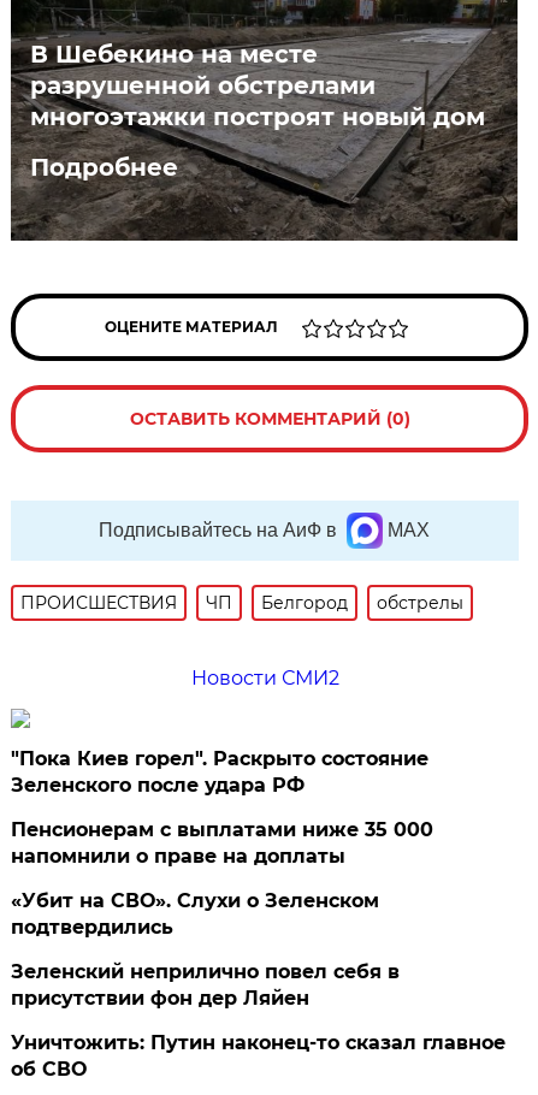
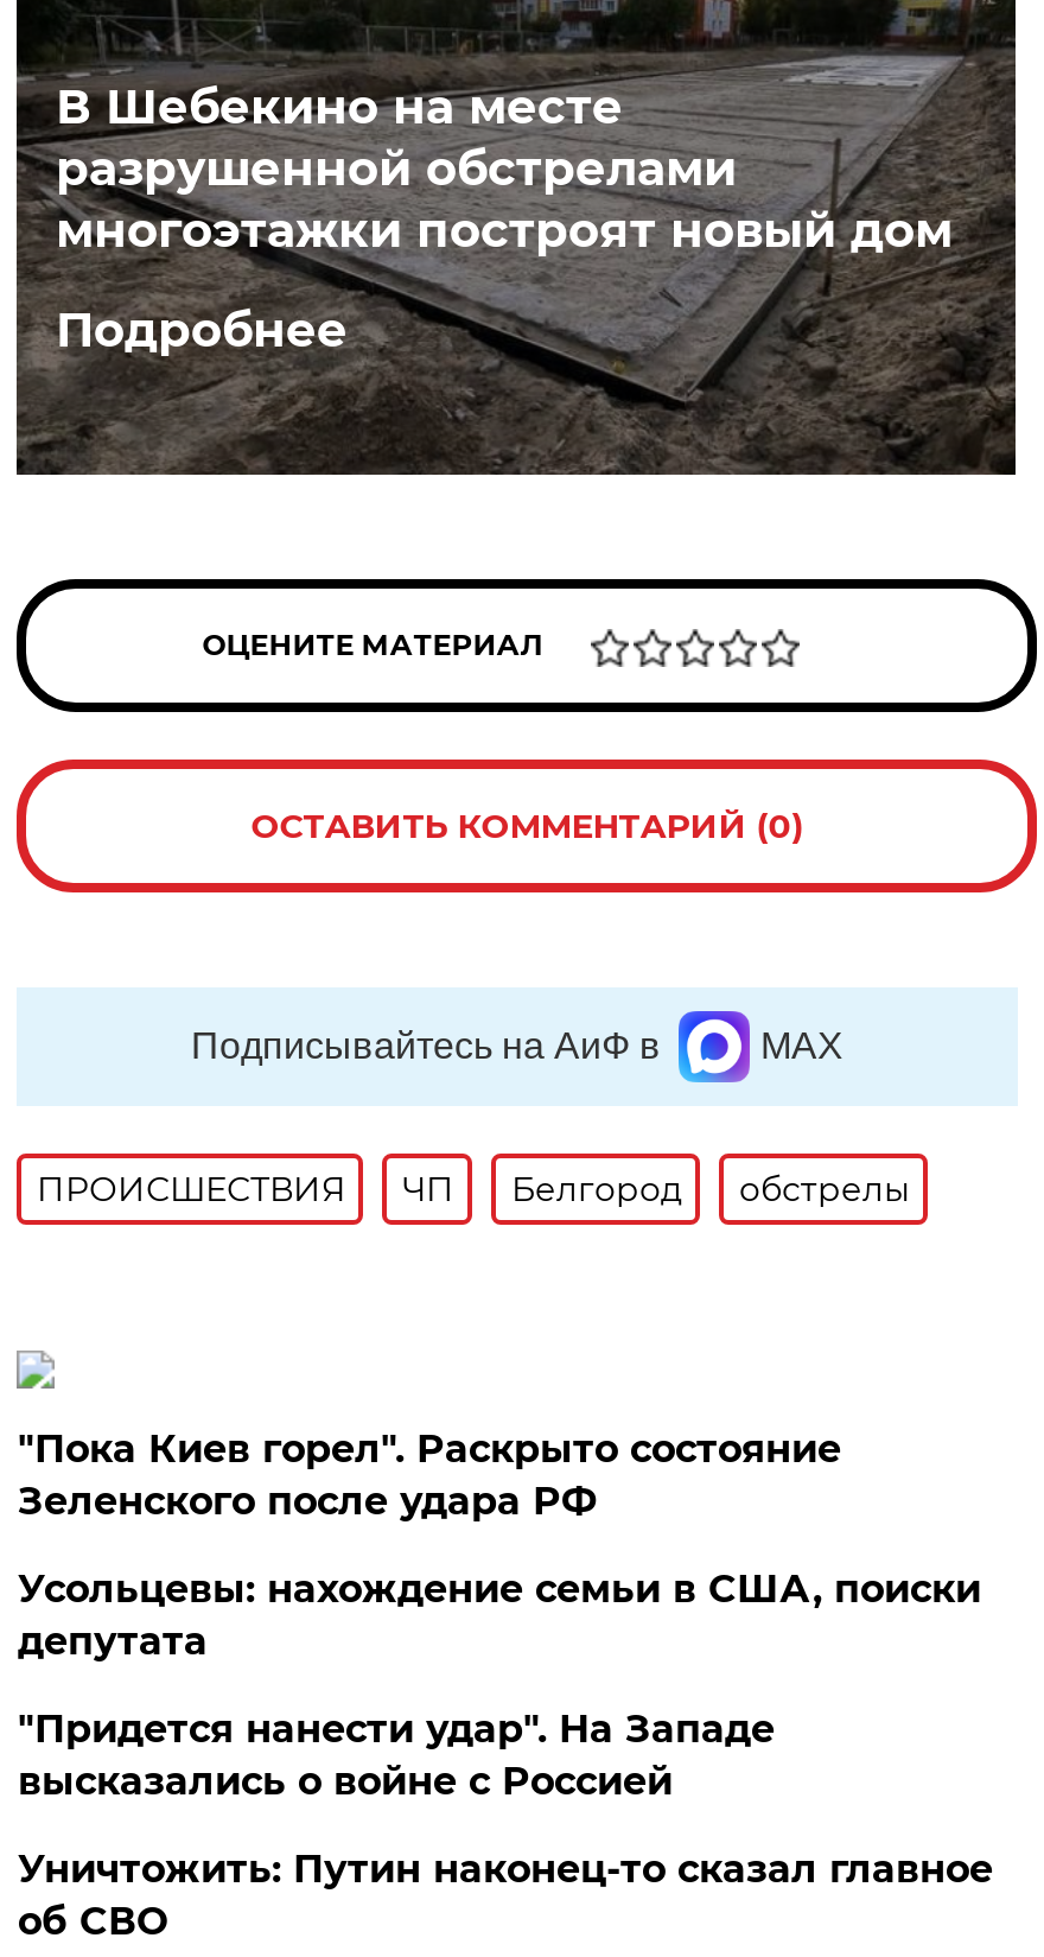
- Новости СМИ2

- Пенсионерам с выплатами ниже 35 000
- напомнили о праве на доплаты
- «Убит на СВО». Слухи о Зеленском
- подтвердились
- Зеленский неприлично повел cебя в
- присутствии фон дер Ляйен
+ Усольцевы: нахождение семьи в США, поиски
+ депутата
+ "Придется нанести удар". На Западе
+ высказались о войне с Россией
